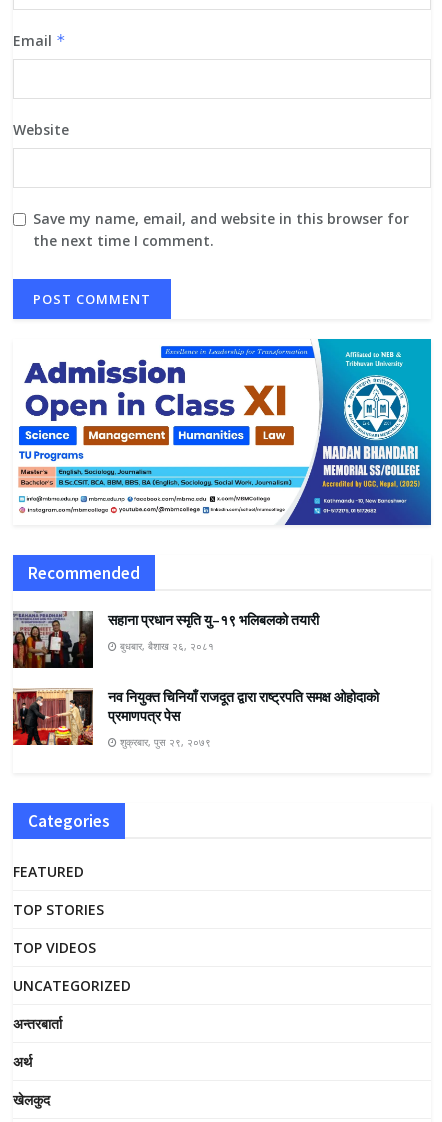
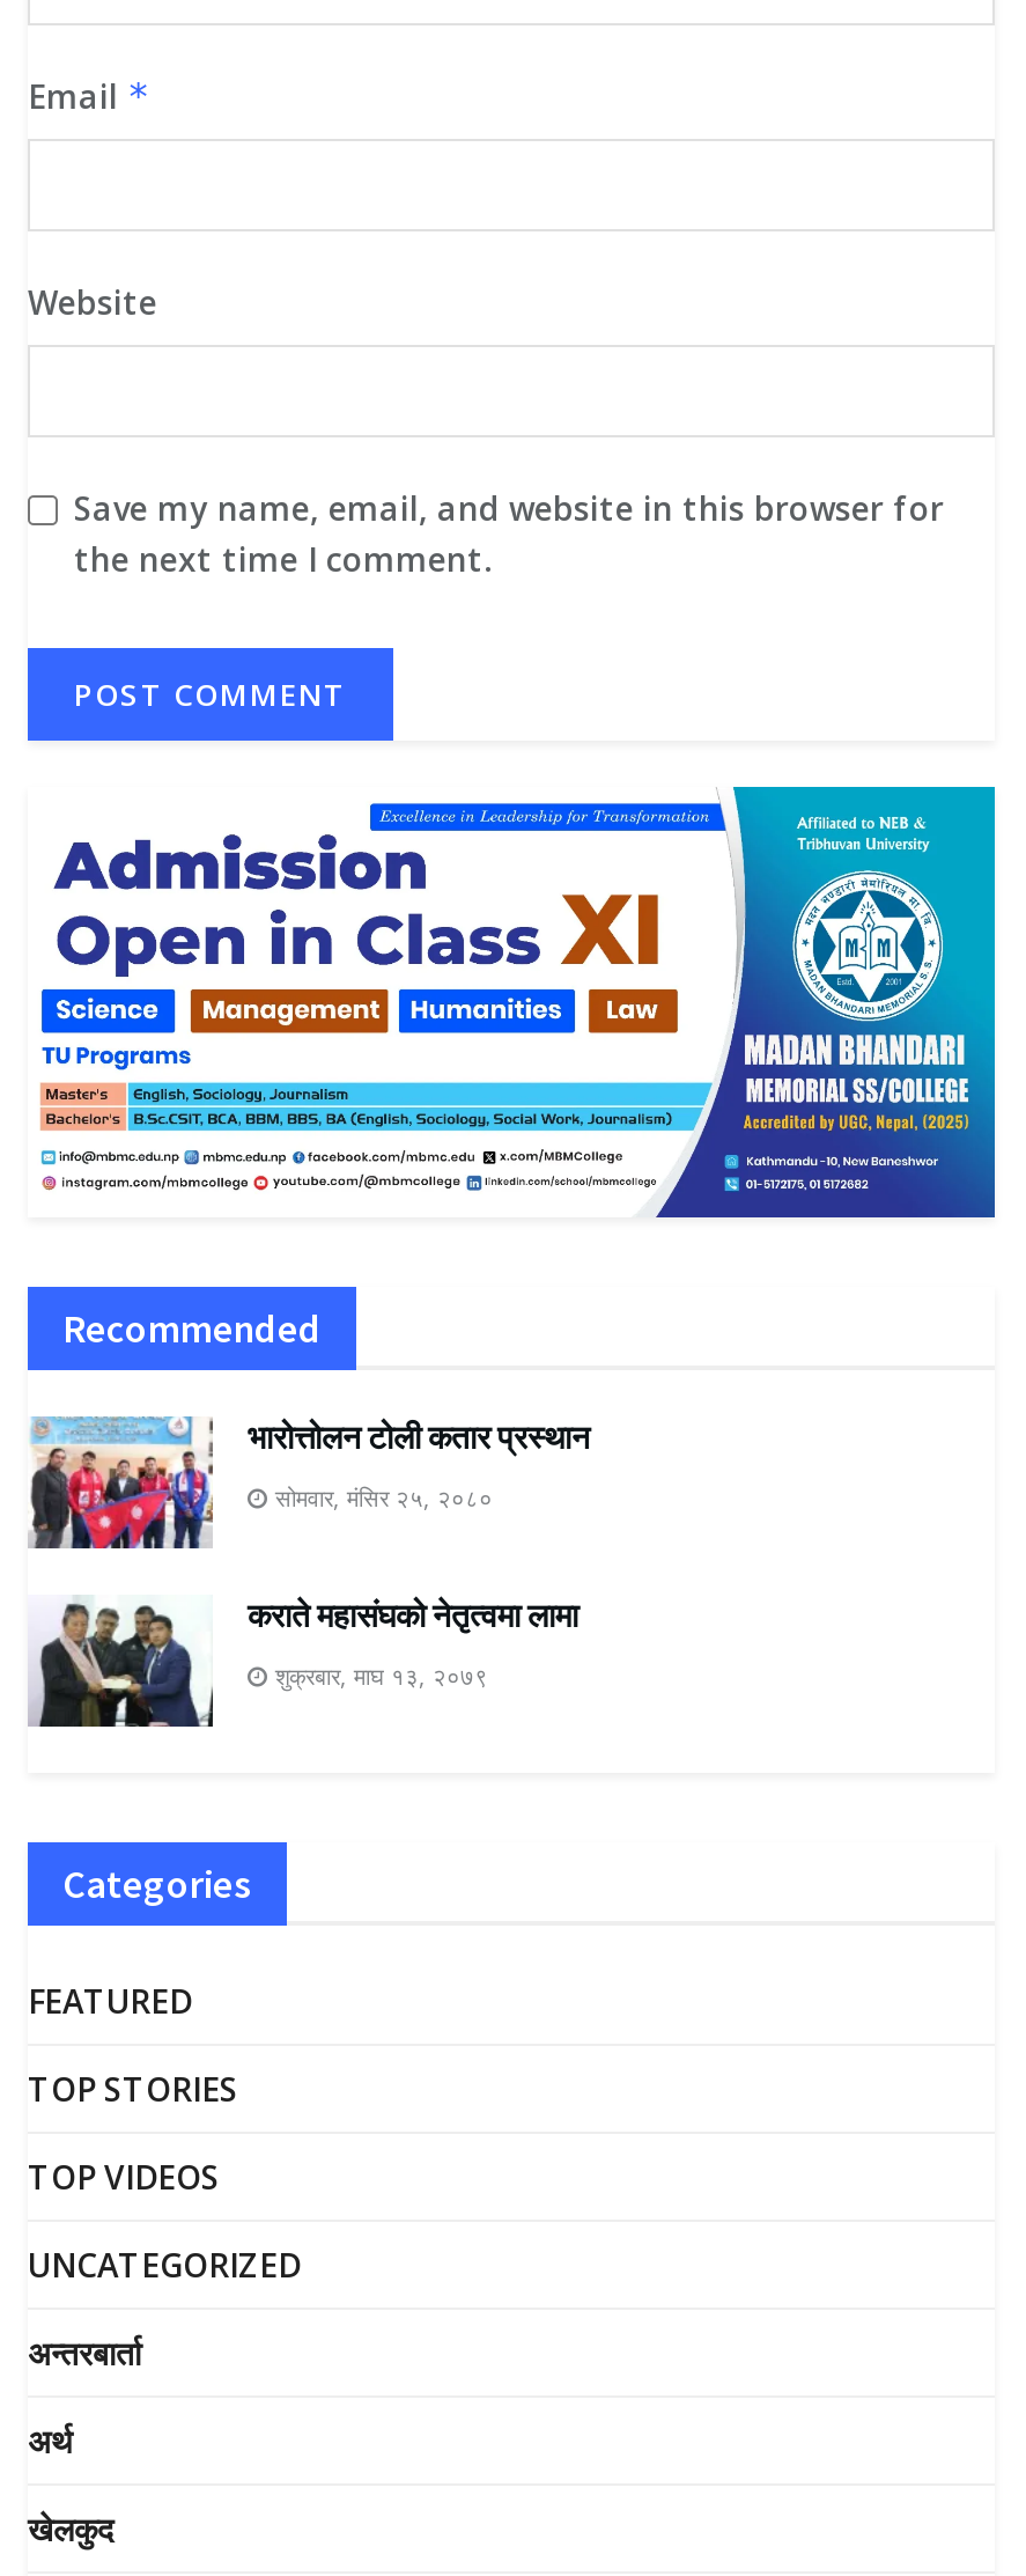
- [image]
- सहाना प्रधान स्मृति यु–१९ भलिबलको तयारी
+ [image]
+ भारोत्तोलन टोली कतार प्रस्थान

- बुधबार, बैशाख २६, २०८१
+ सोमवार, मंसिर २५, २०८०

- [image]
- नव नियुक्त चिनियाँ राजदूत द्वारा राष्ट्रपति समक्ष ओहोदाको
- प्रमाणपत्र पेस
+ [image]
+ कराते महासंघको नेतृत्वमा लामा

- शुक्रबार, पुस २९, २०७९
+ शुक्रबार, माघ १३, २०७९
